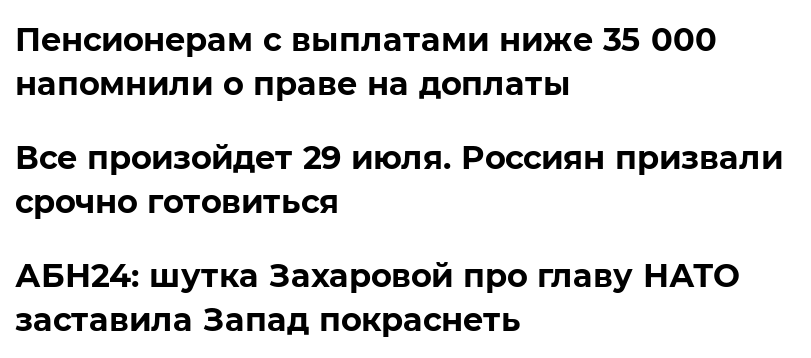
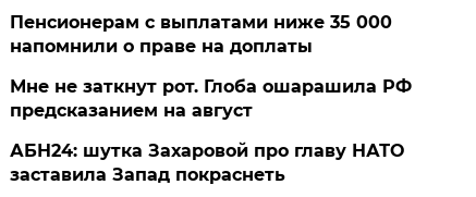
- Все произойдет 29 июля. Россиян призвали
- срочно готовиться
+ Мне не заткнут рот. Глоба ошарашила РФ
+ предсказанием на август
